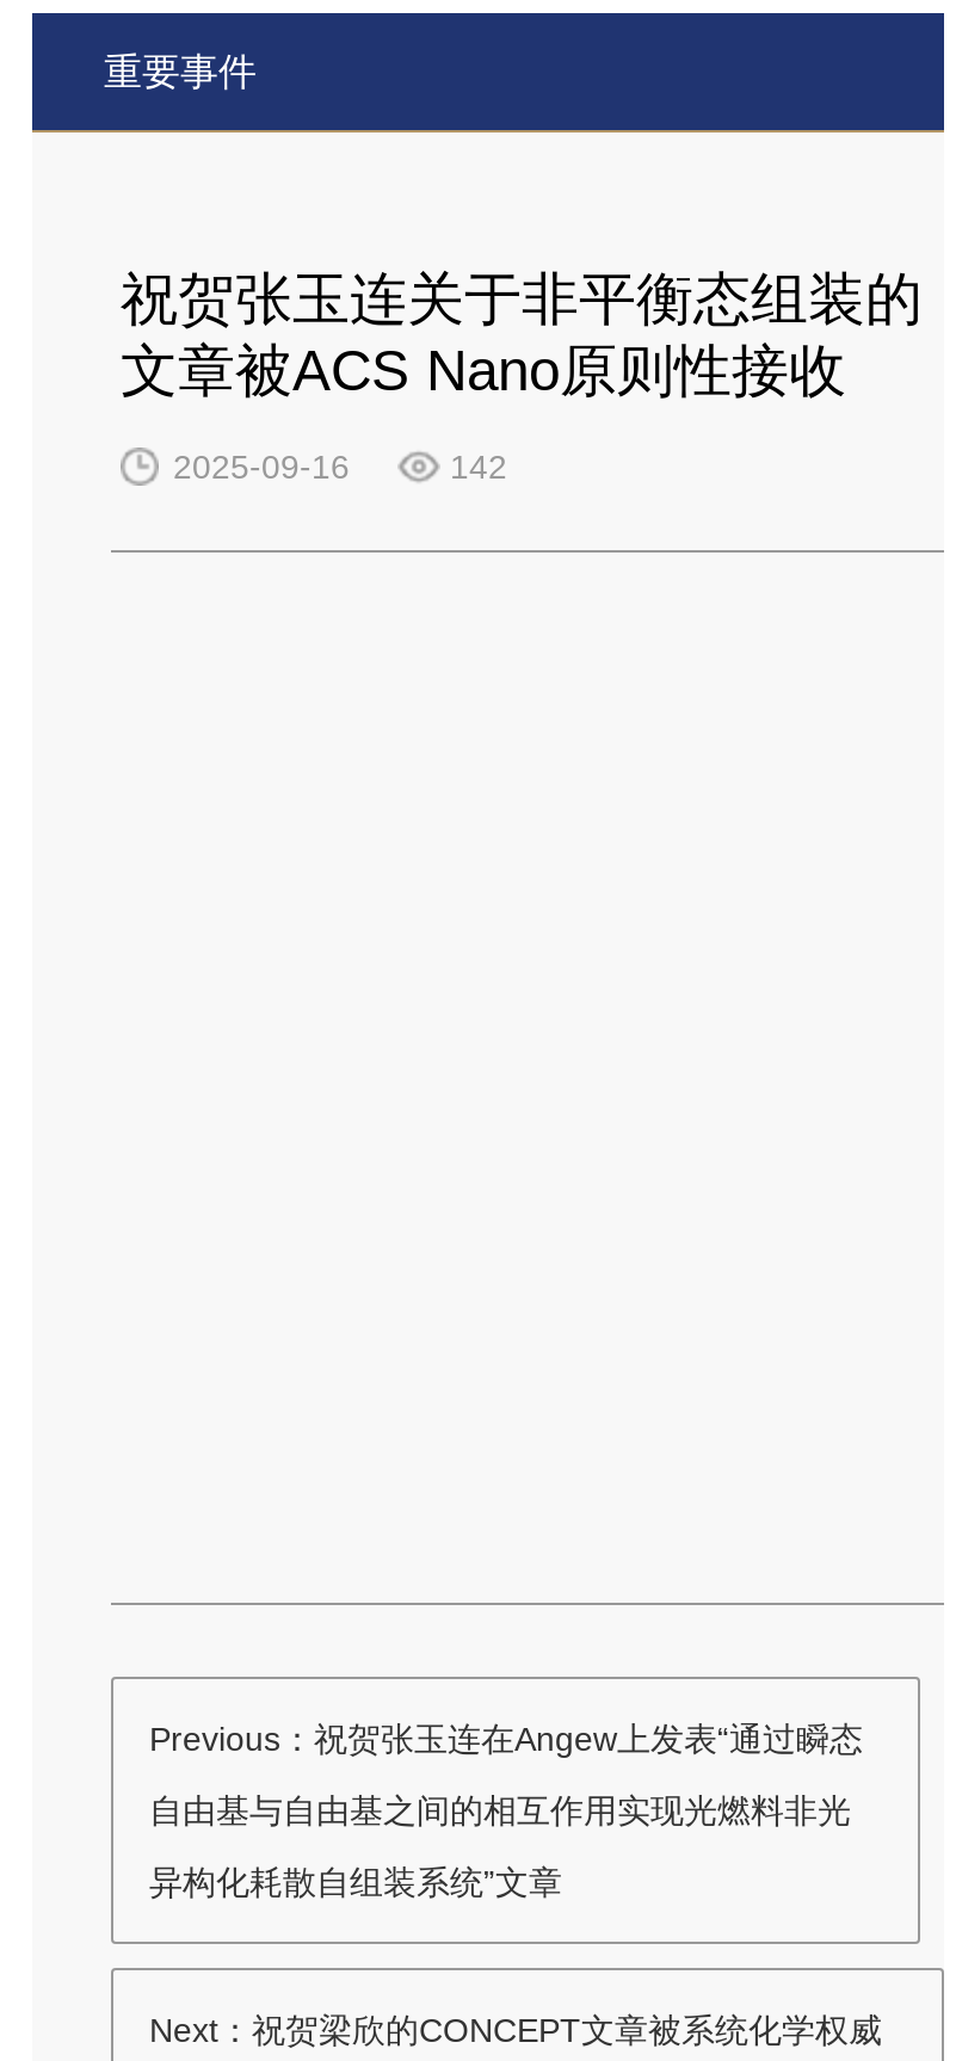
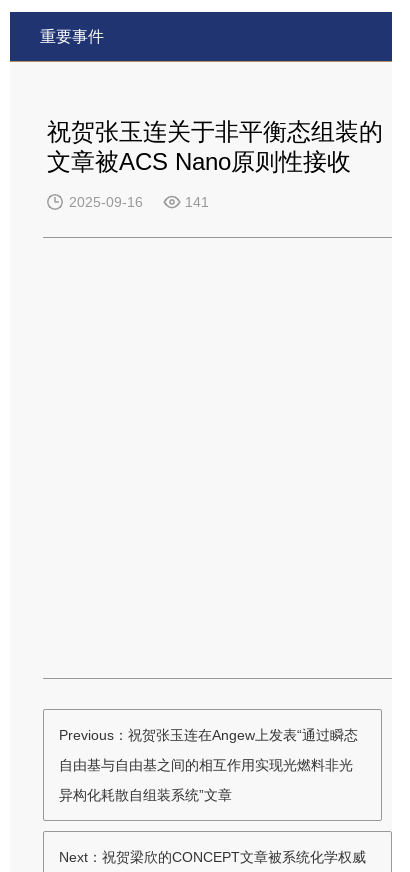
- 142
+ 141
